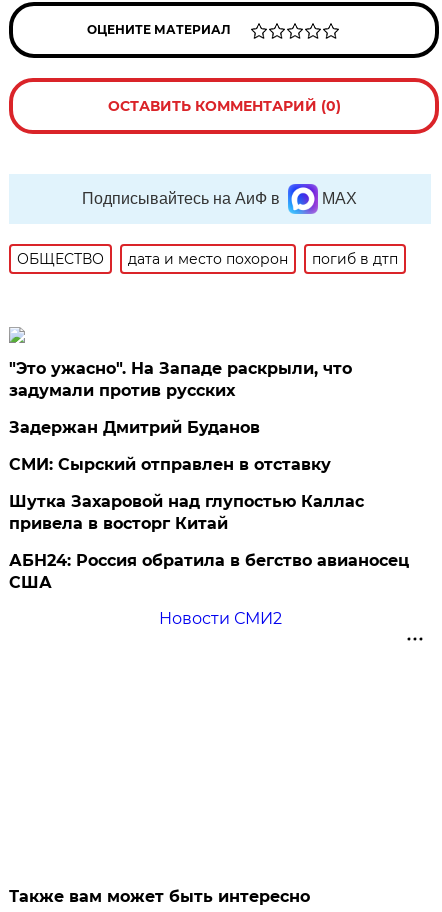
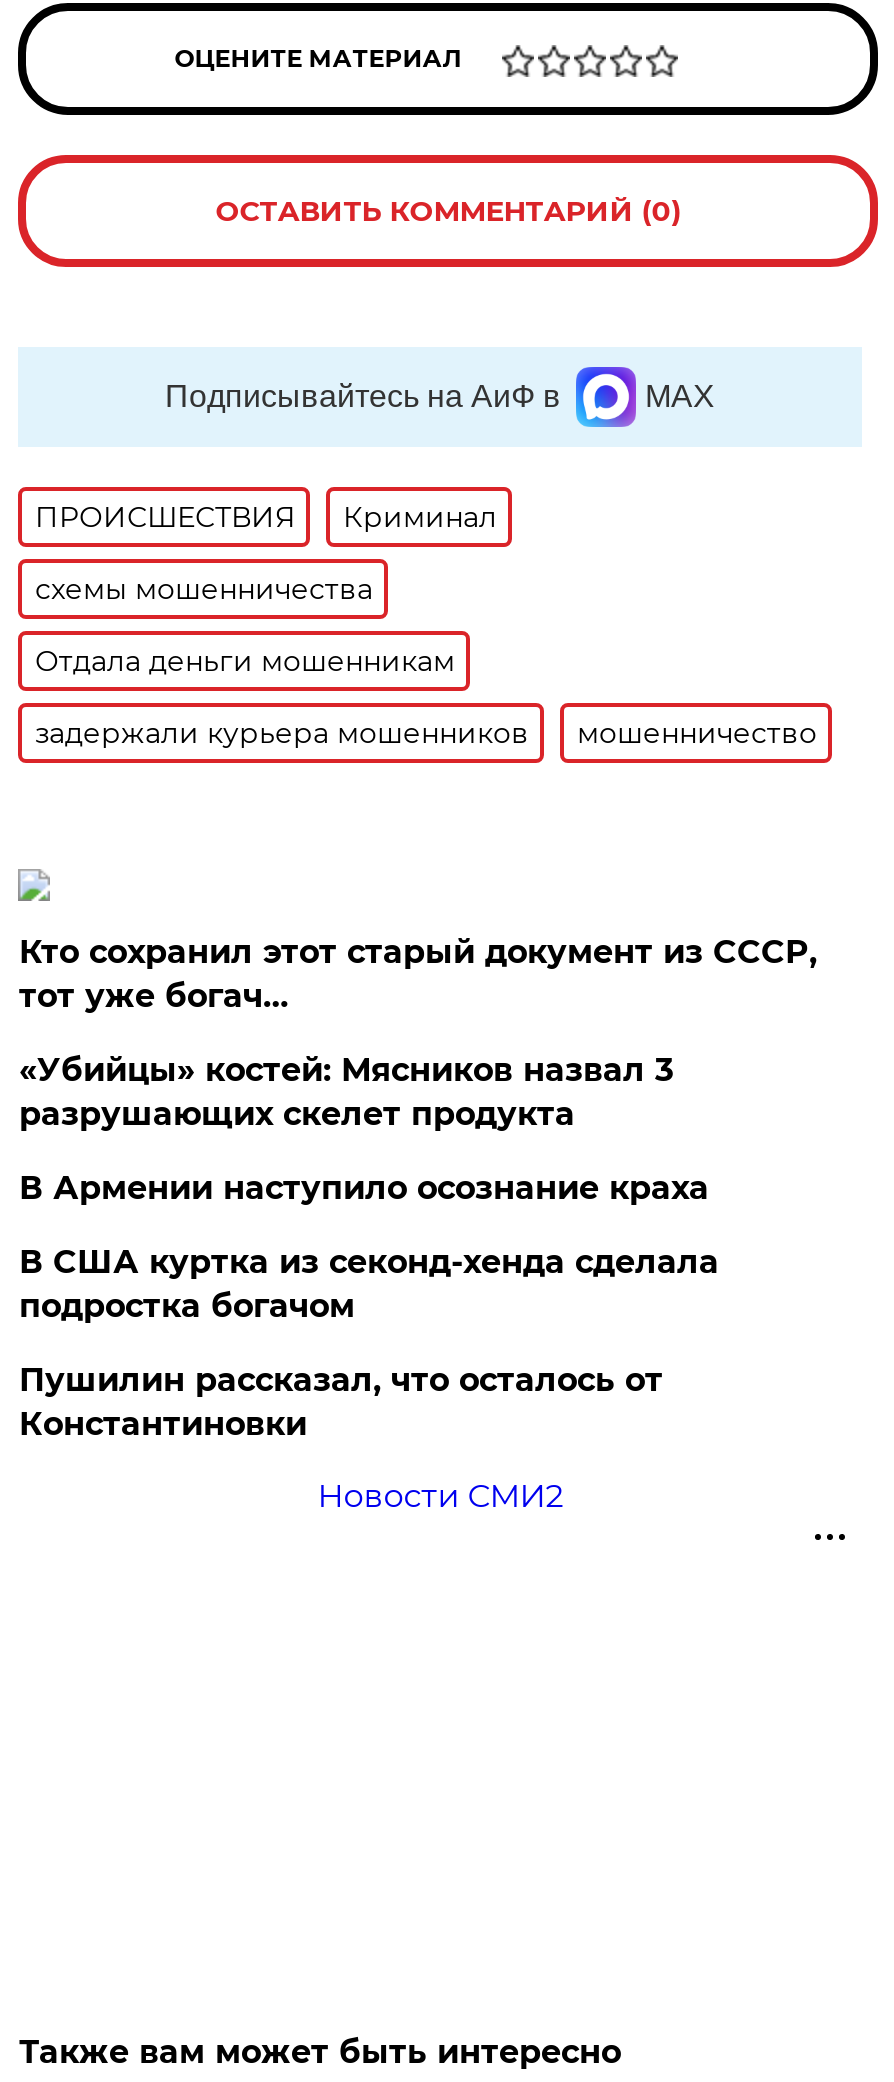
- ОБЩЕСТВО
- дата и место похорон
- погиб в дтп
+ ПРОИСШЕСТВИЯ
+ Криминал
+ схемы мошенничества
+ Отдала деньги мошенникам
+ задержали курьера мошенников
+ мошенничество

- "Это ужасно". На Западе раскрыли, что
- задумали против русских
- Задержан Дмитрий Буданов
- СМИ: Сырский отправлен в отставку
- Шутка Захаровой над глупостью Каллас
- привела в восторг Китай
- АБН24: Россия обратила в бегство авианосец
- США
+ Кто сохранил этот старый документ из СССР,
+ тот уже богач…
+ «Убийцы» костей: Мясников назвал 3
+ разрушающих скелет продукта
+ В Армении наступило осознание краха
+ В США куртка из секонд-хенда сделала
+ подростка богачом
+ Пушилин рассказал, что осталось от
+ Константиновки
